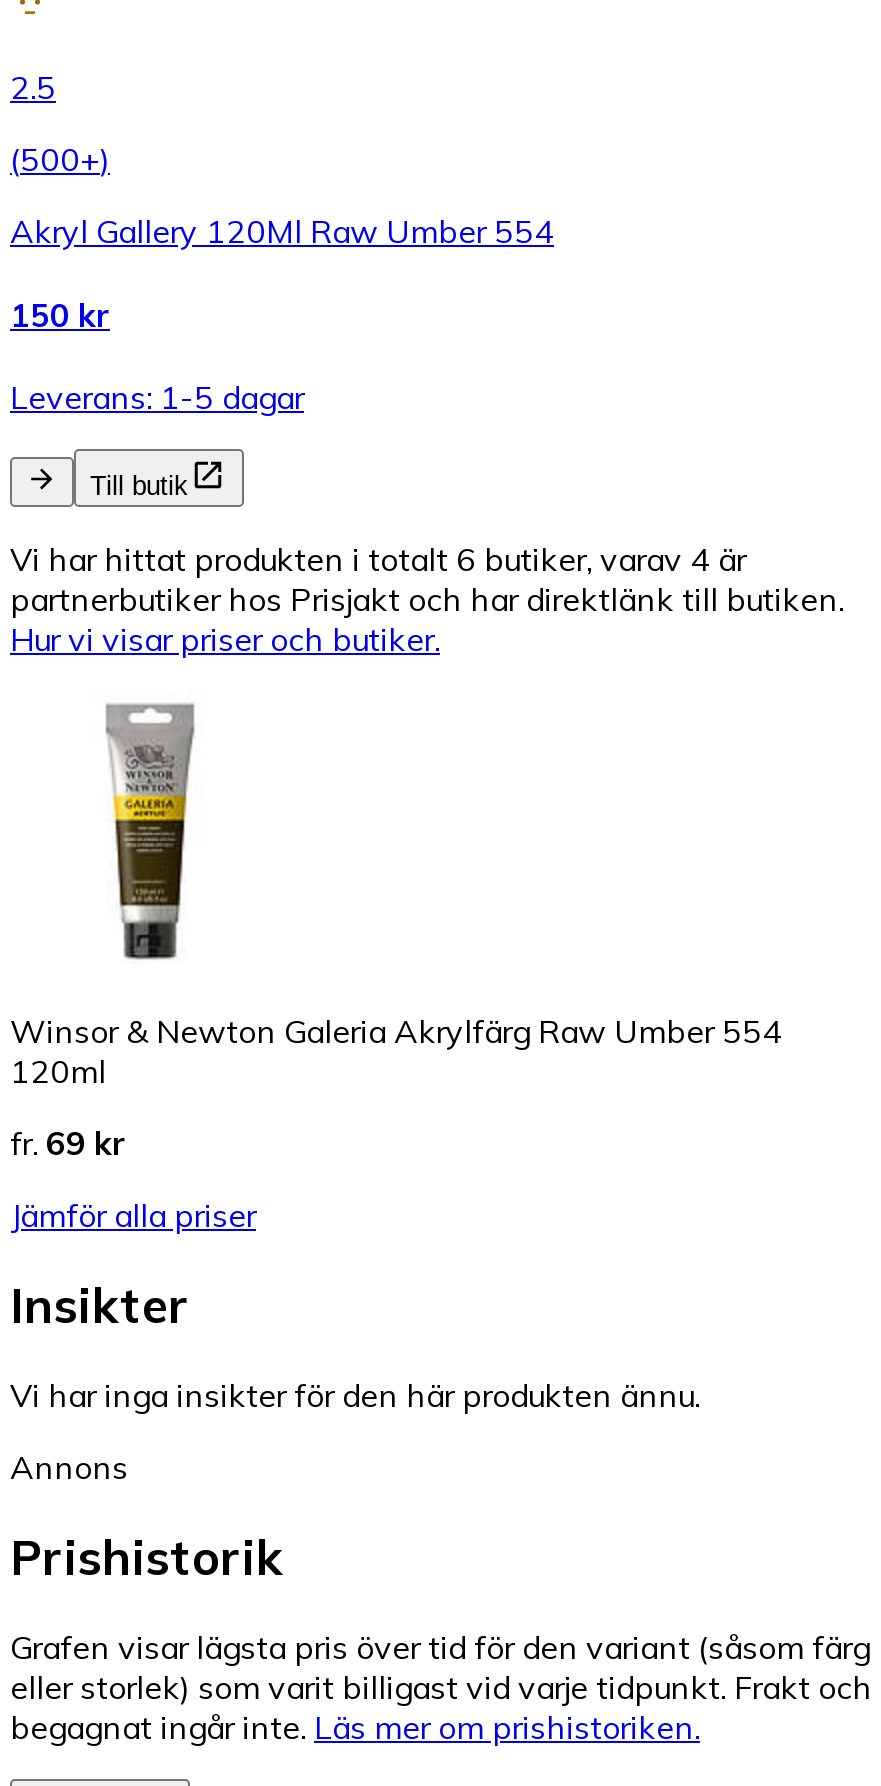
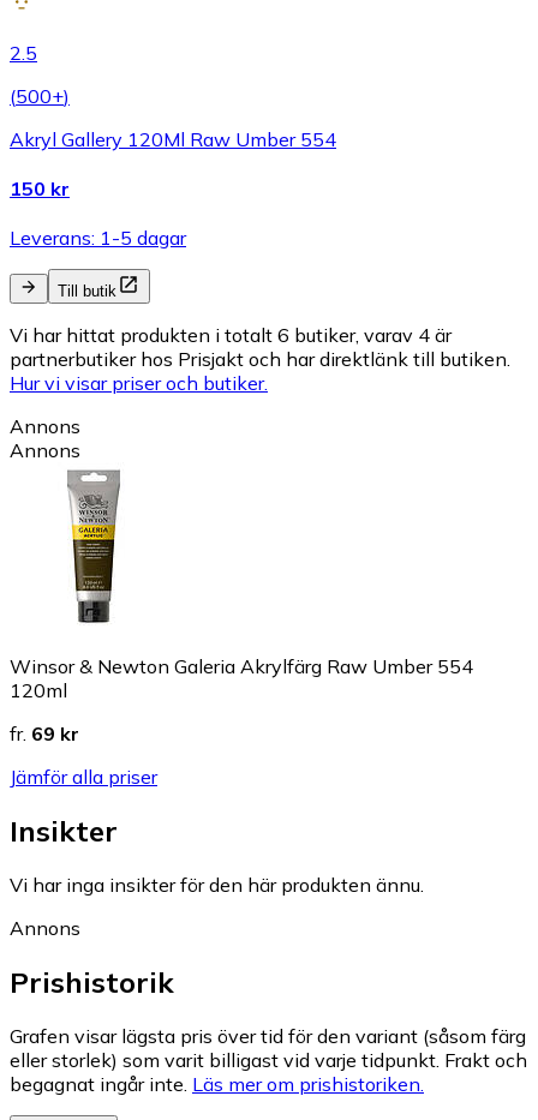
+ Annons
+ Annons
